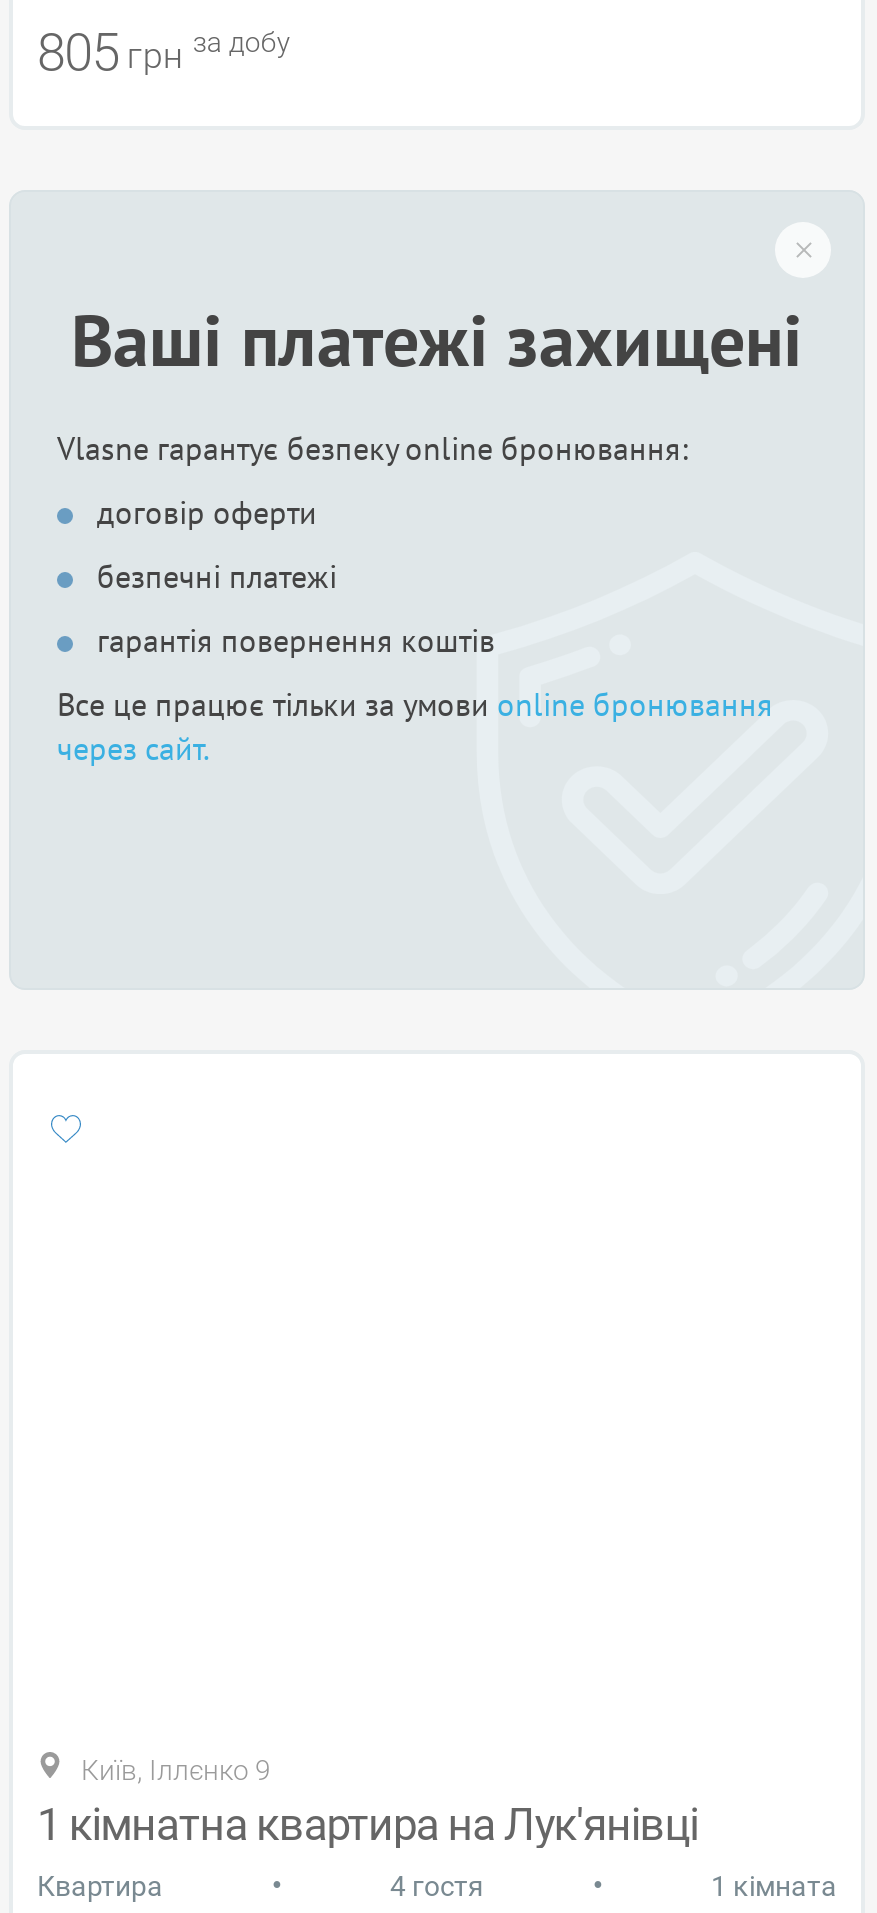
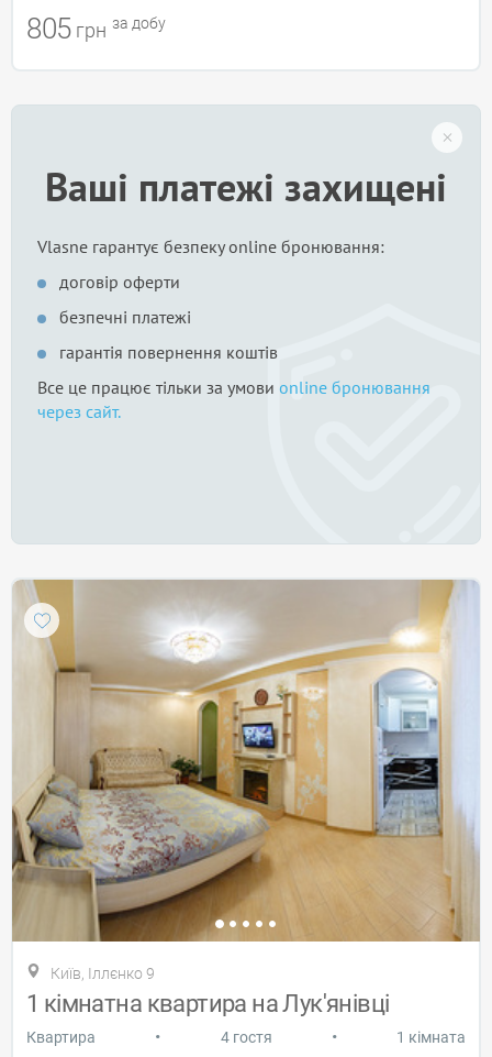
+ [image]
